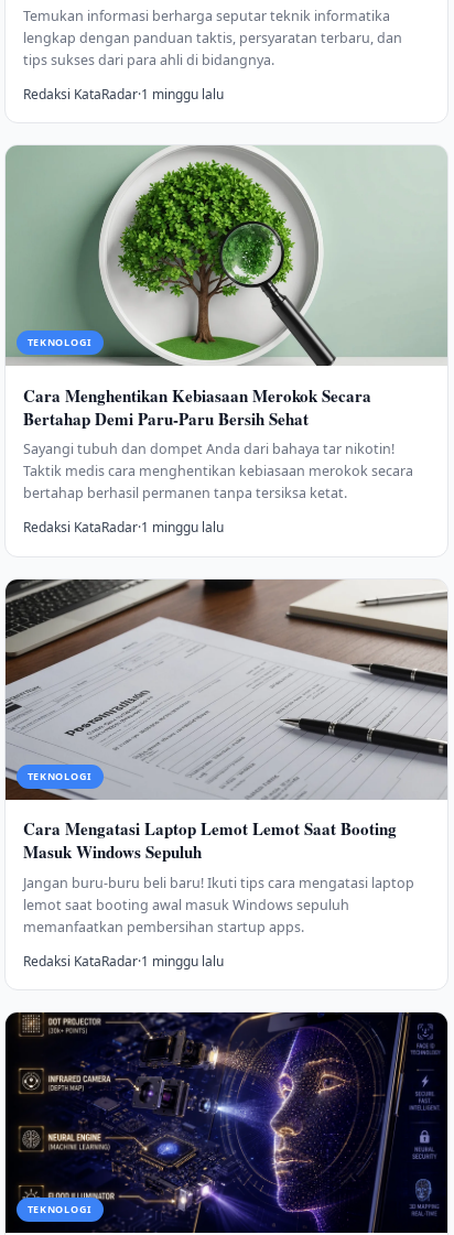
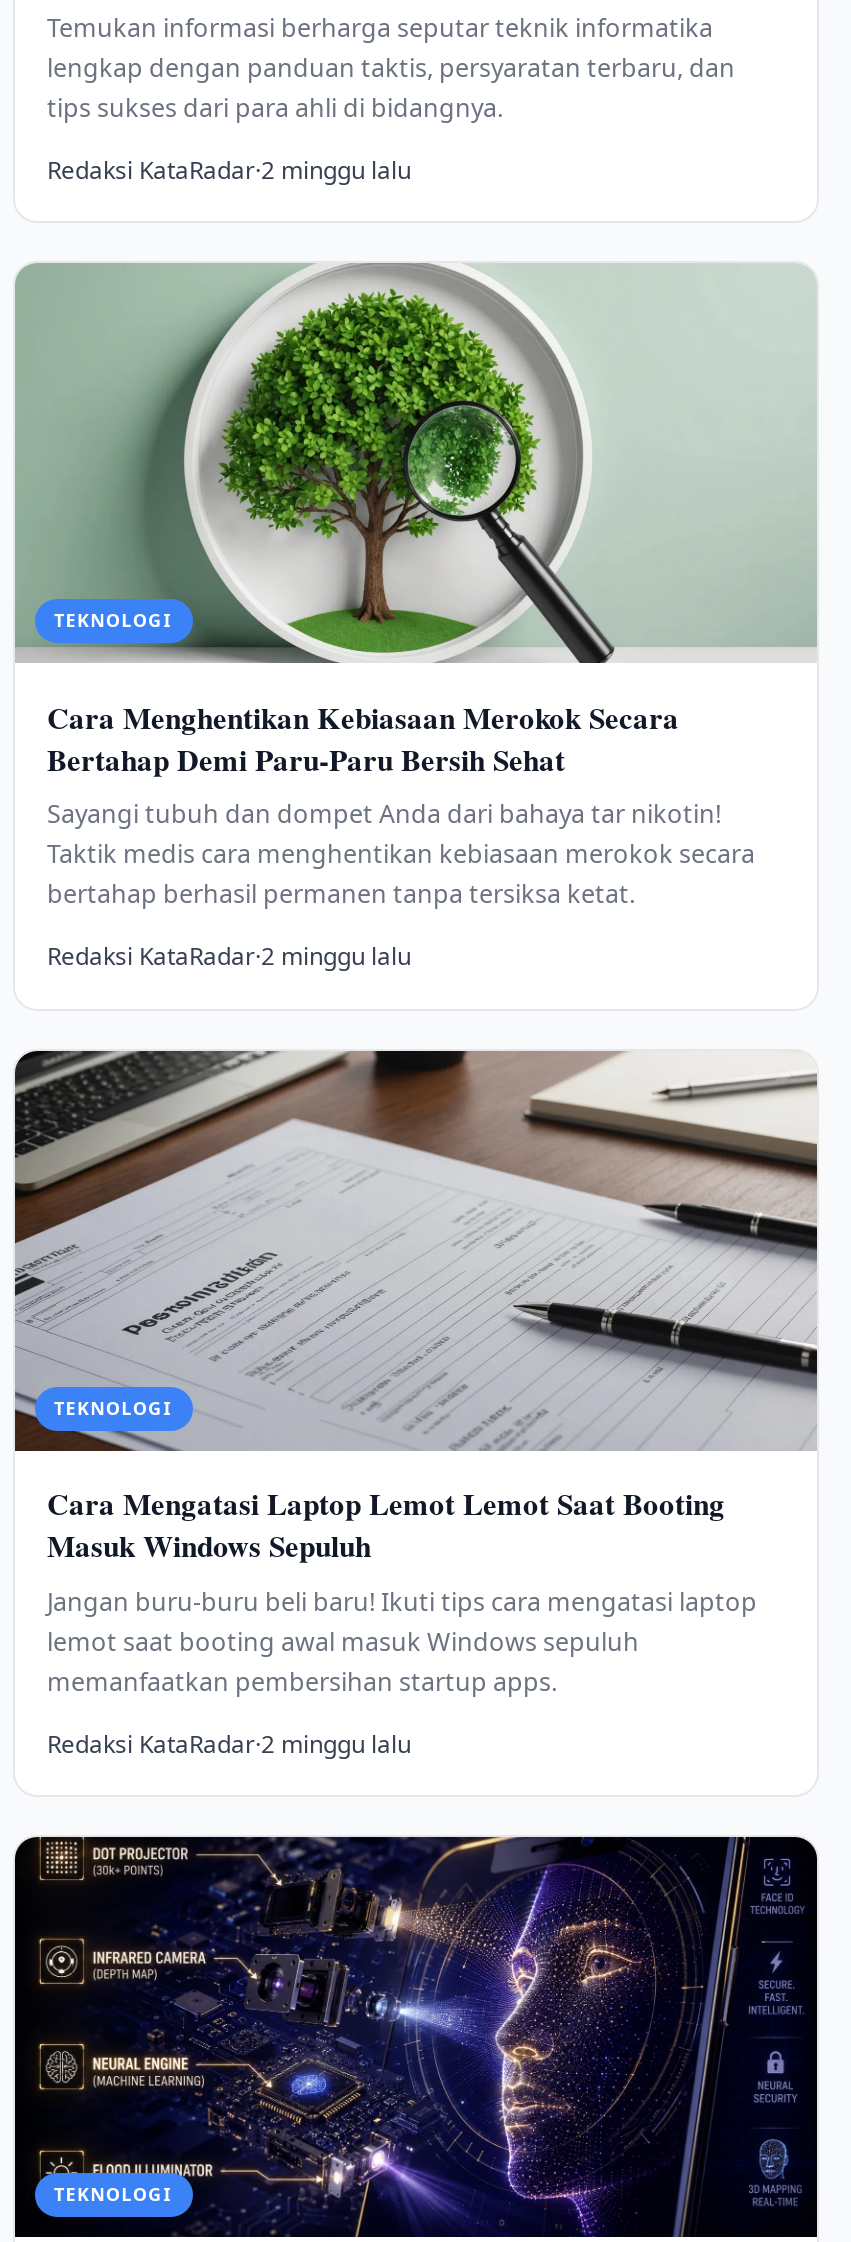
- Redaksi KataRadar·1 minggu lalu
+ Redaksi KataRadar·2 minggu lalu

- Redaksi KataRadar·1 minggu lalu
+ Redaksi KataRadar·2 minggu lalu

- Redaksi KataRadar·1 minggu lalu
+ Redaksi KataRadar·2 minggu lalu
